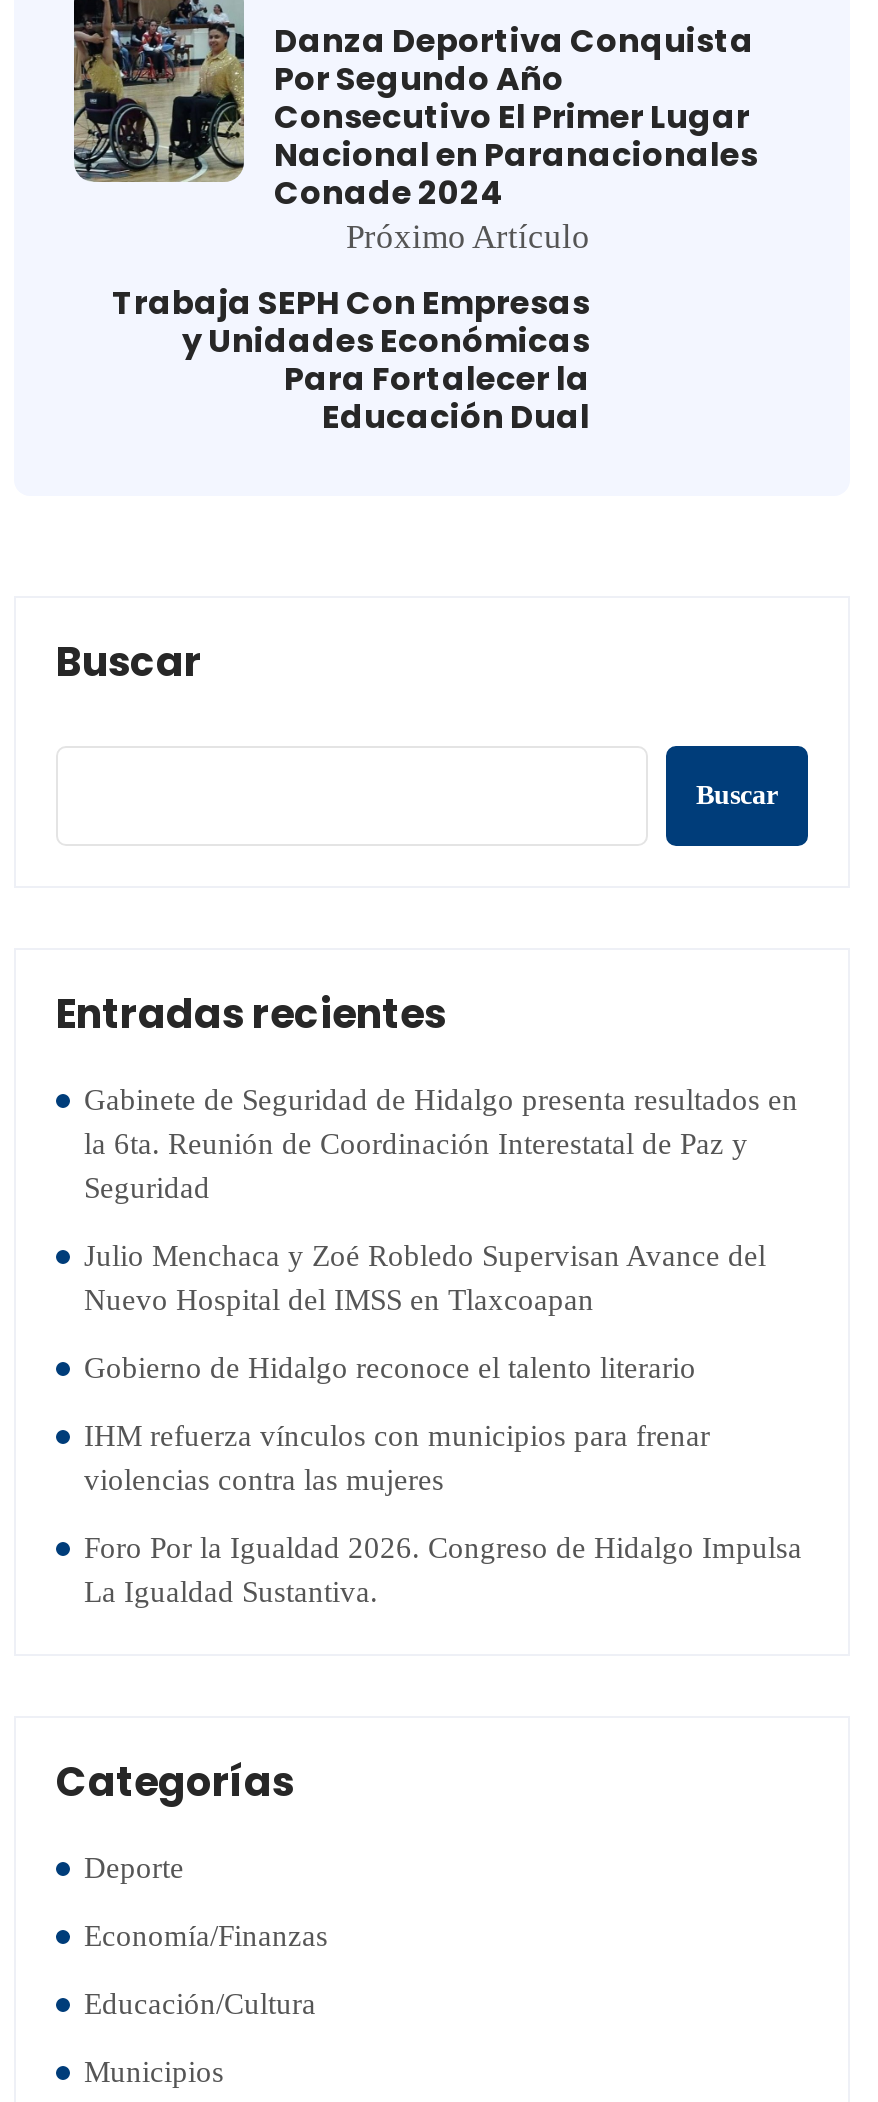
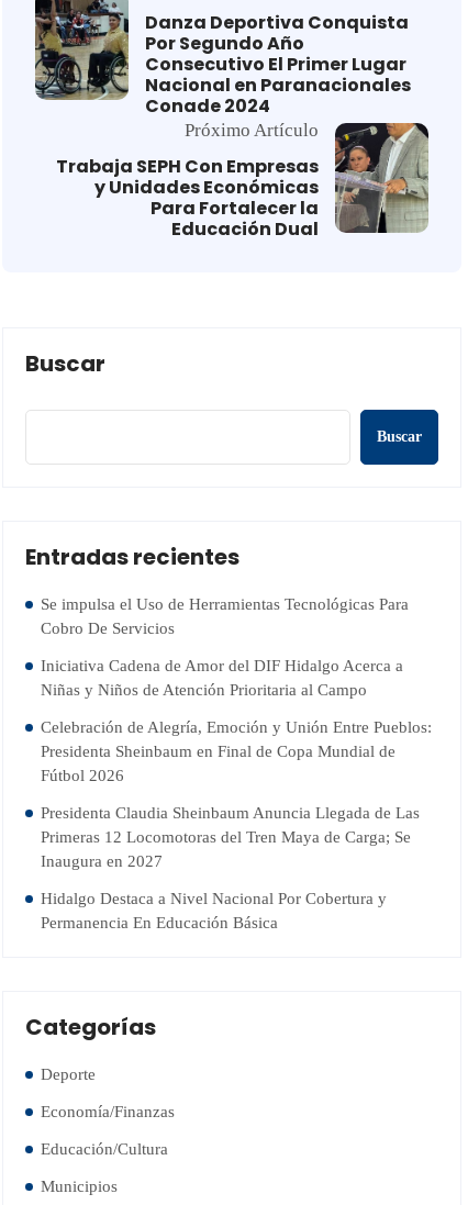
+ [image]

- Gabinete de Seguridad de Hidalgo presenta resultados en
- la 6ta. Reunión de Coordinación Interestatal de Paz y
- Seguridad
+ Se impulsa el Uso de Herramientas Tecnológicas Para
+ Cobro De Servicios

- Julio Menchaca y Zoé Robledo Supervisan Avance del
- Nuevo Hospital del IMSS en Tlaxcoapan
+ Iniciativa Cadena de Amor del DIF Hidalgo Acerca a
+ Niñas y Niños de Atención Prioritaria al Campo

- Gobierno de Hidalgo reconoce el talento literario
+ Celebración de Alegría, Emoción y Unión Entre Pueblos:
+ Presidenta Sheinbaum en Final de Copa Mundial de
+ Fútbol 2026

- IHM refuerza vínculos con municipios para frenar
- violencias contra las mujeres
+ Presidenta Claudia Sheinbaum Anuncia Llegada de Las
+ Primeras 12 Locomotoras del Tren Maya de Carga; Se
+ Inaugura en 2027

- Foro Por la Igualdad 2026. Congreso de Hidalgo Impulsa
- La Igualdad Sustantiva.
+ Hidalgo Destaca a Nivel Nacional Por Cobertura y
+ Permanencia En Educación Básica
